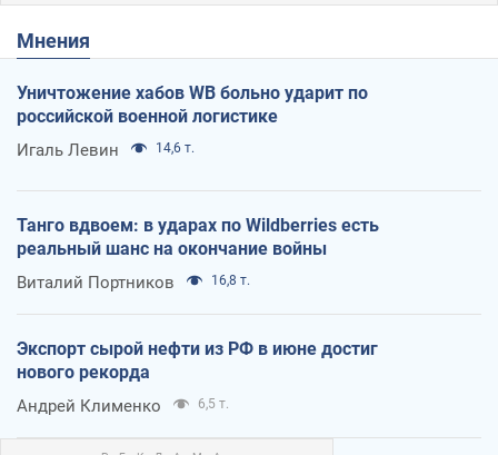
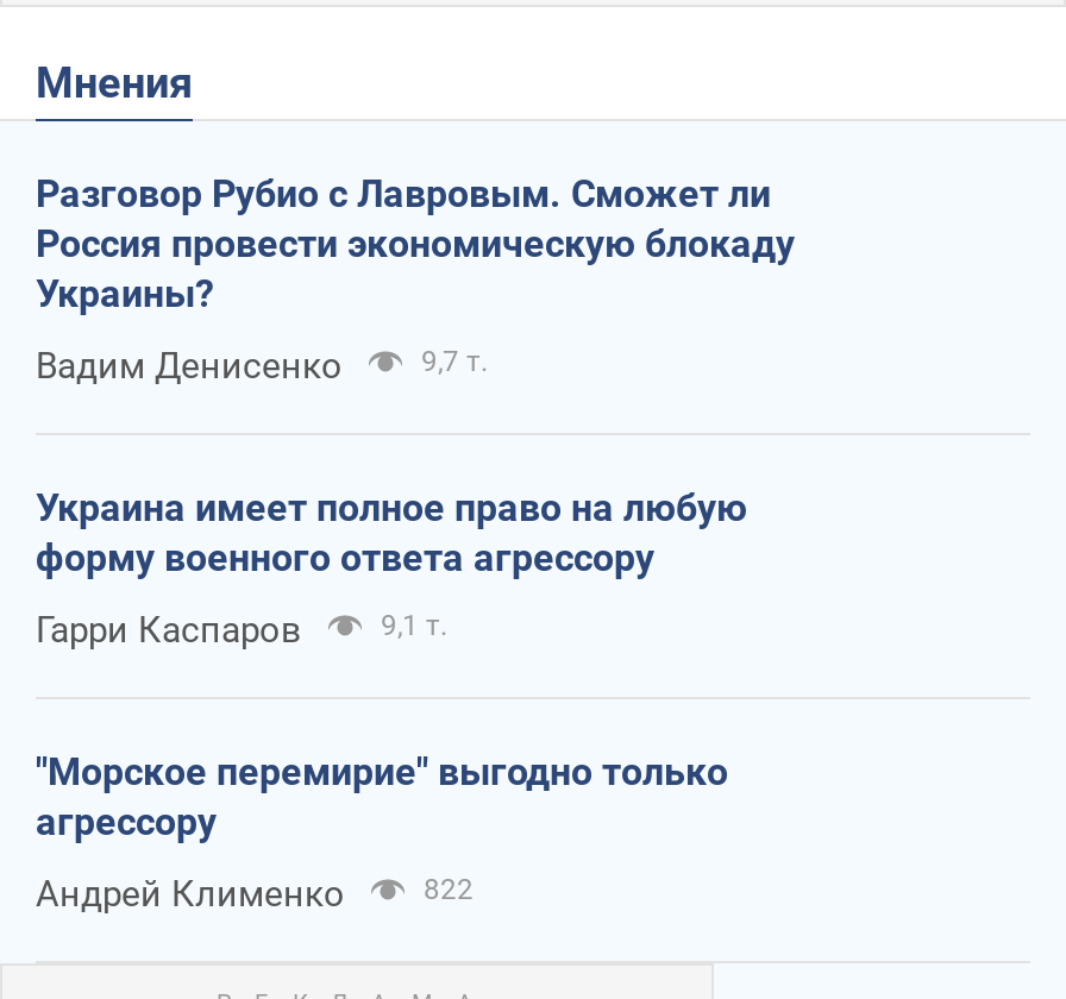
- Уничтожение хабов WB больно ударит по
- российской военной логистике
+ Разговор Рубио с Лавровым. Сможет ли
+ Россия провести экономическую блокаду
+ Украины?

- Игаль Левин
- 14,6 т.
+ Вадим Денисенко
+ 9,7 т.

- Танго вдвоем: в ударах по Wildberries есть
- реальный шанс на окончание войны
+ Украина имеет полное право на любую
+ форму военного ответа агрессору

- Виталий Портников
- 16,8 т.
+ Гарри Каспаров
+ 9,1 т.

- Экспорт сырой нефти из РФ в июне достиг
- нового рекорда
+ "Морское перемирие" выгодно только
+ агрессору

- 6,5 т.
+ 822
